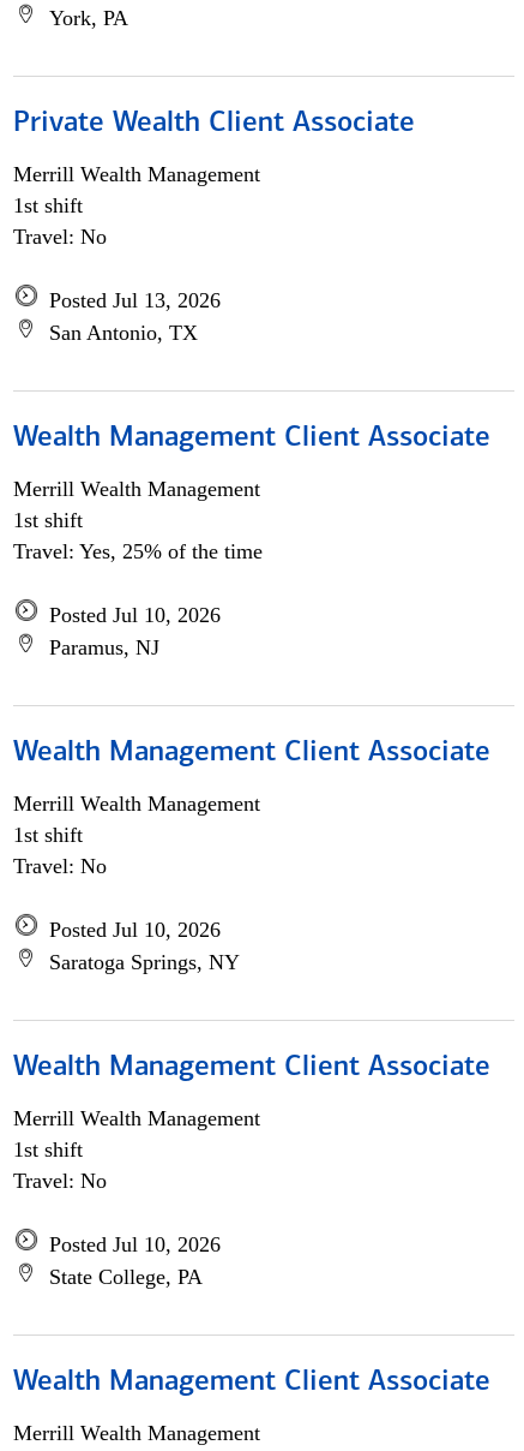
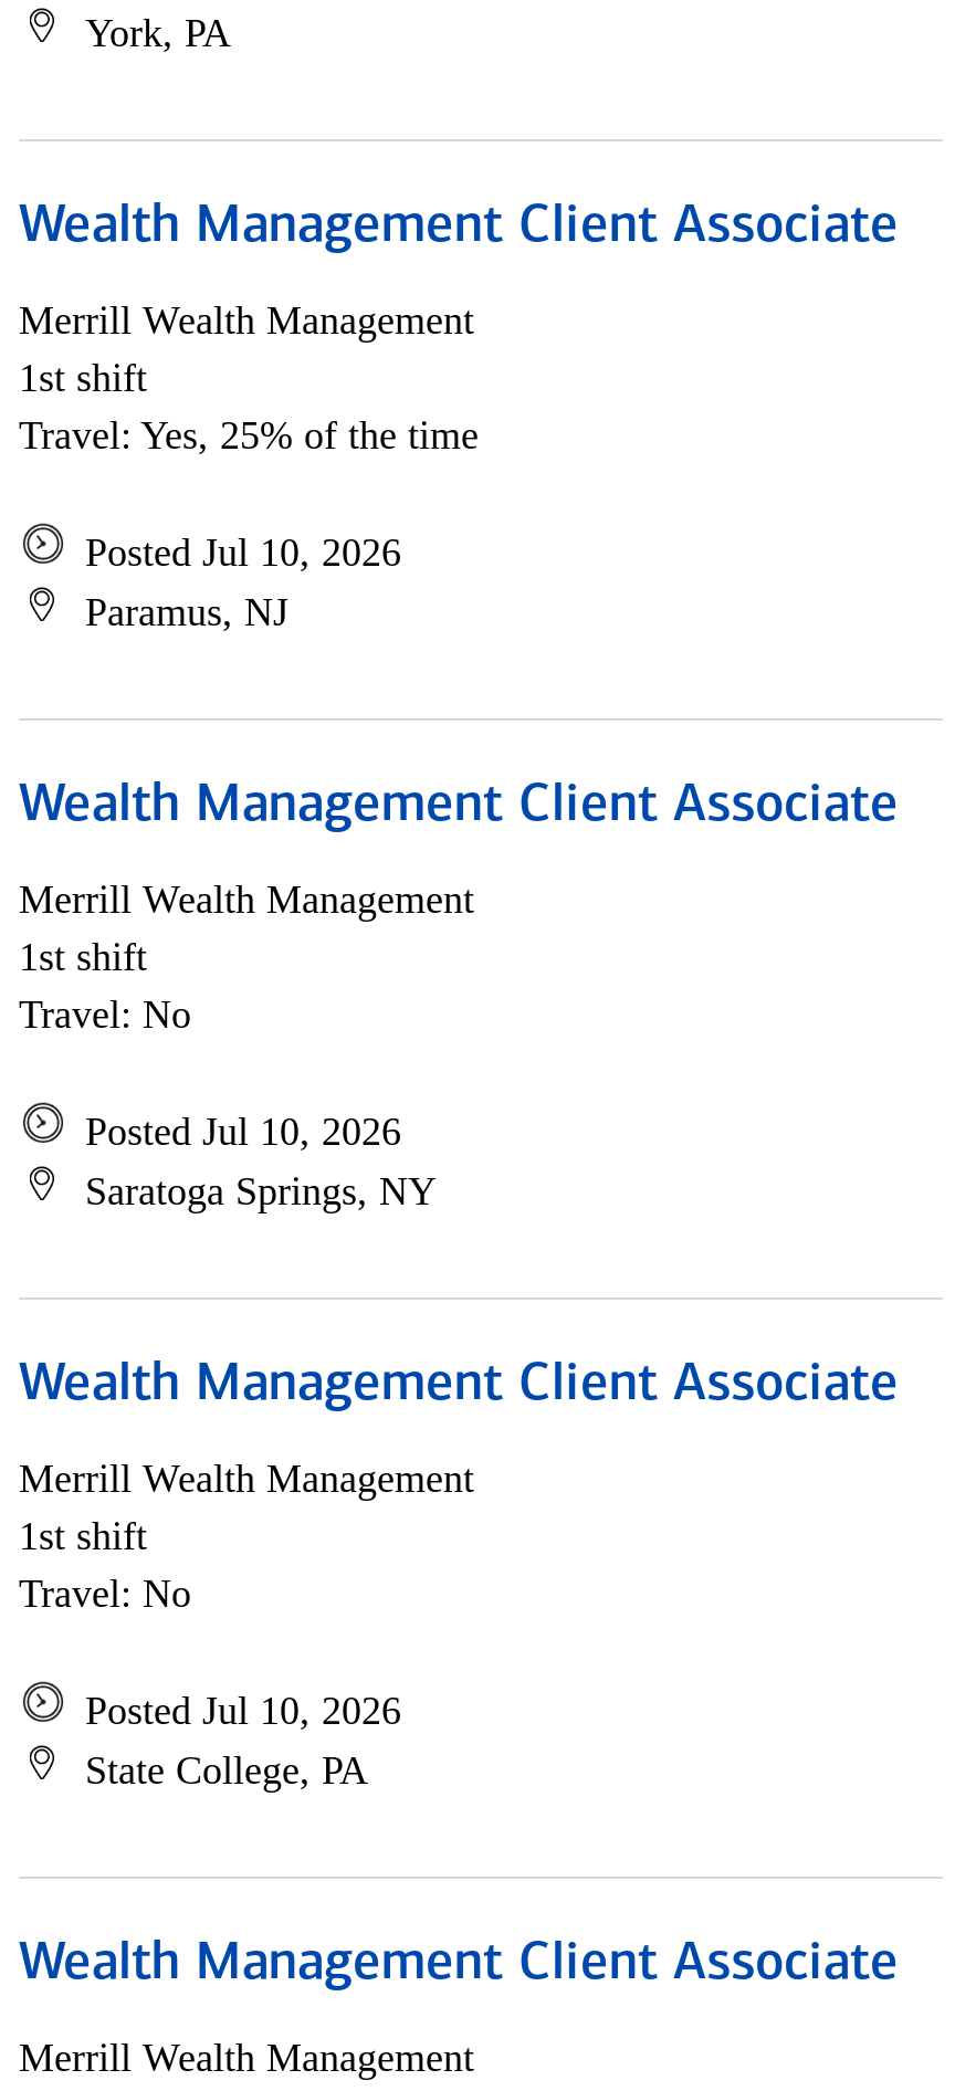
- Private Wealth Client Associate
- Merrill Wealth Management
- 1st shift
- Travel: No
- Posted Jul 13, 2026
- San Antonio, TX
